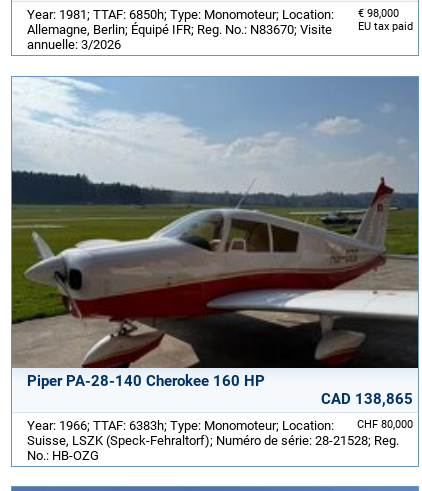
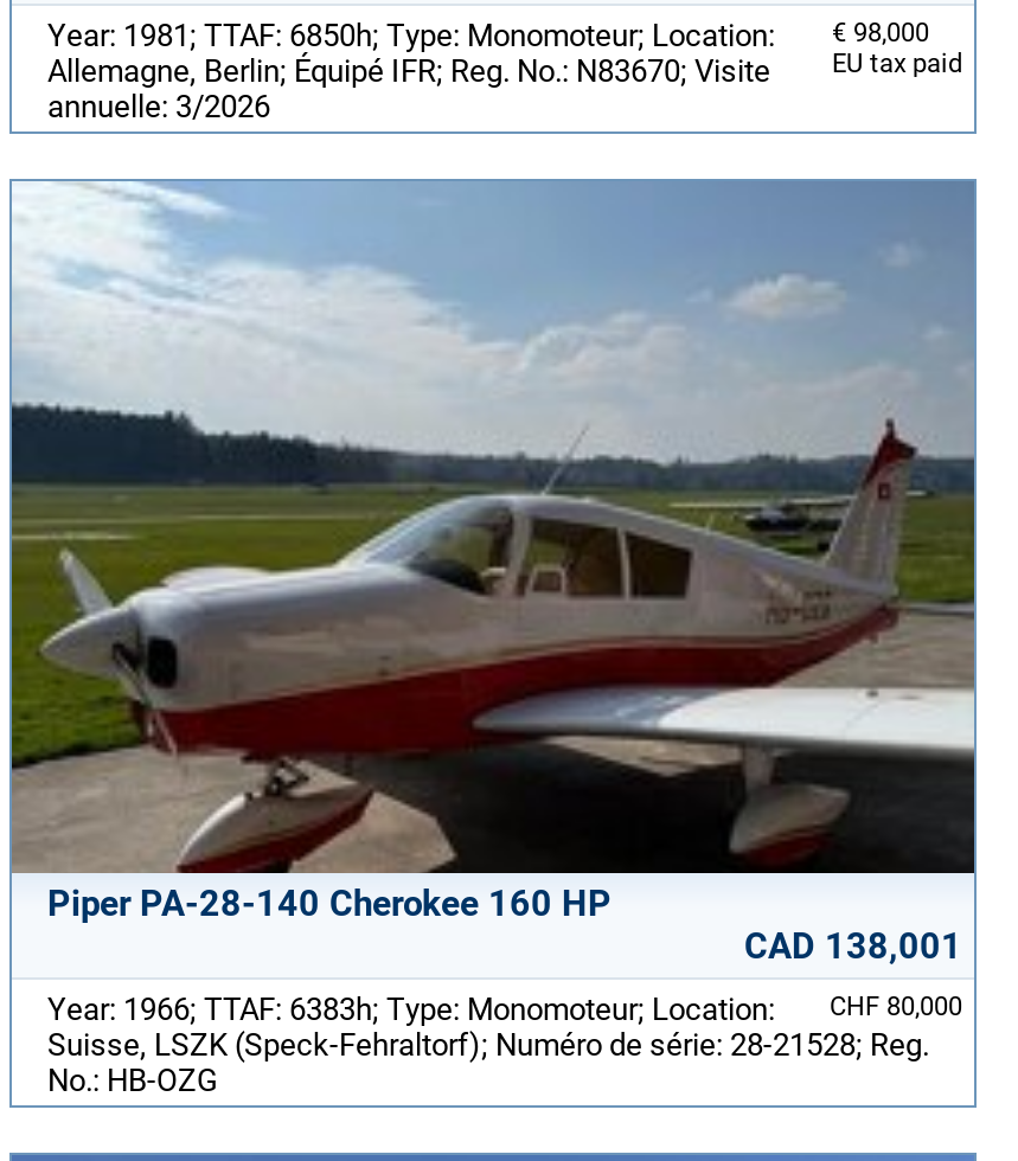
- CAD 138,865
+ CAD 138,001
